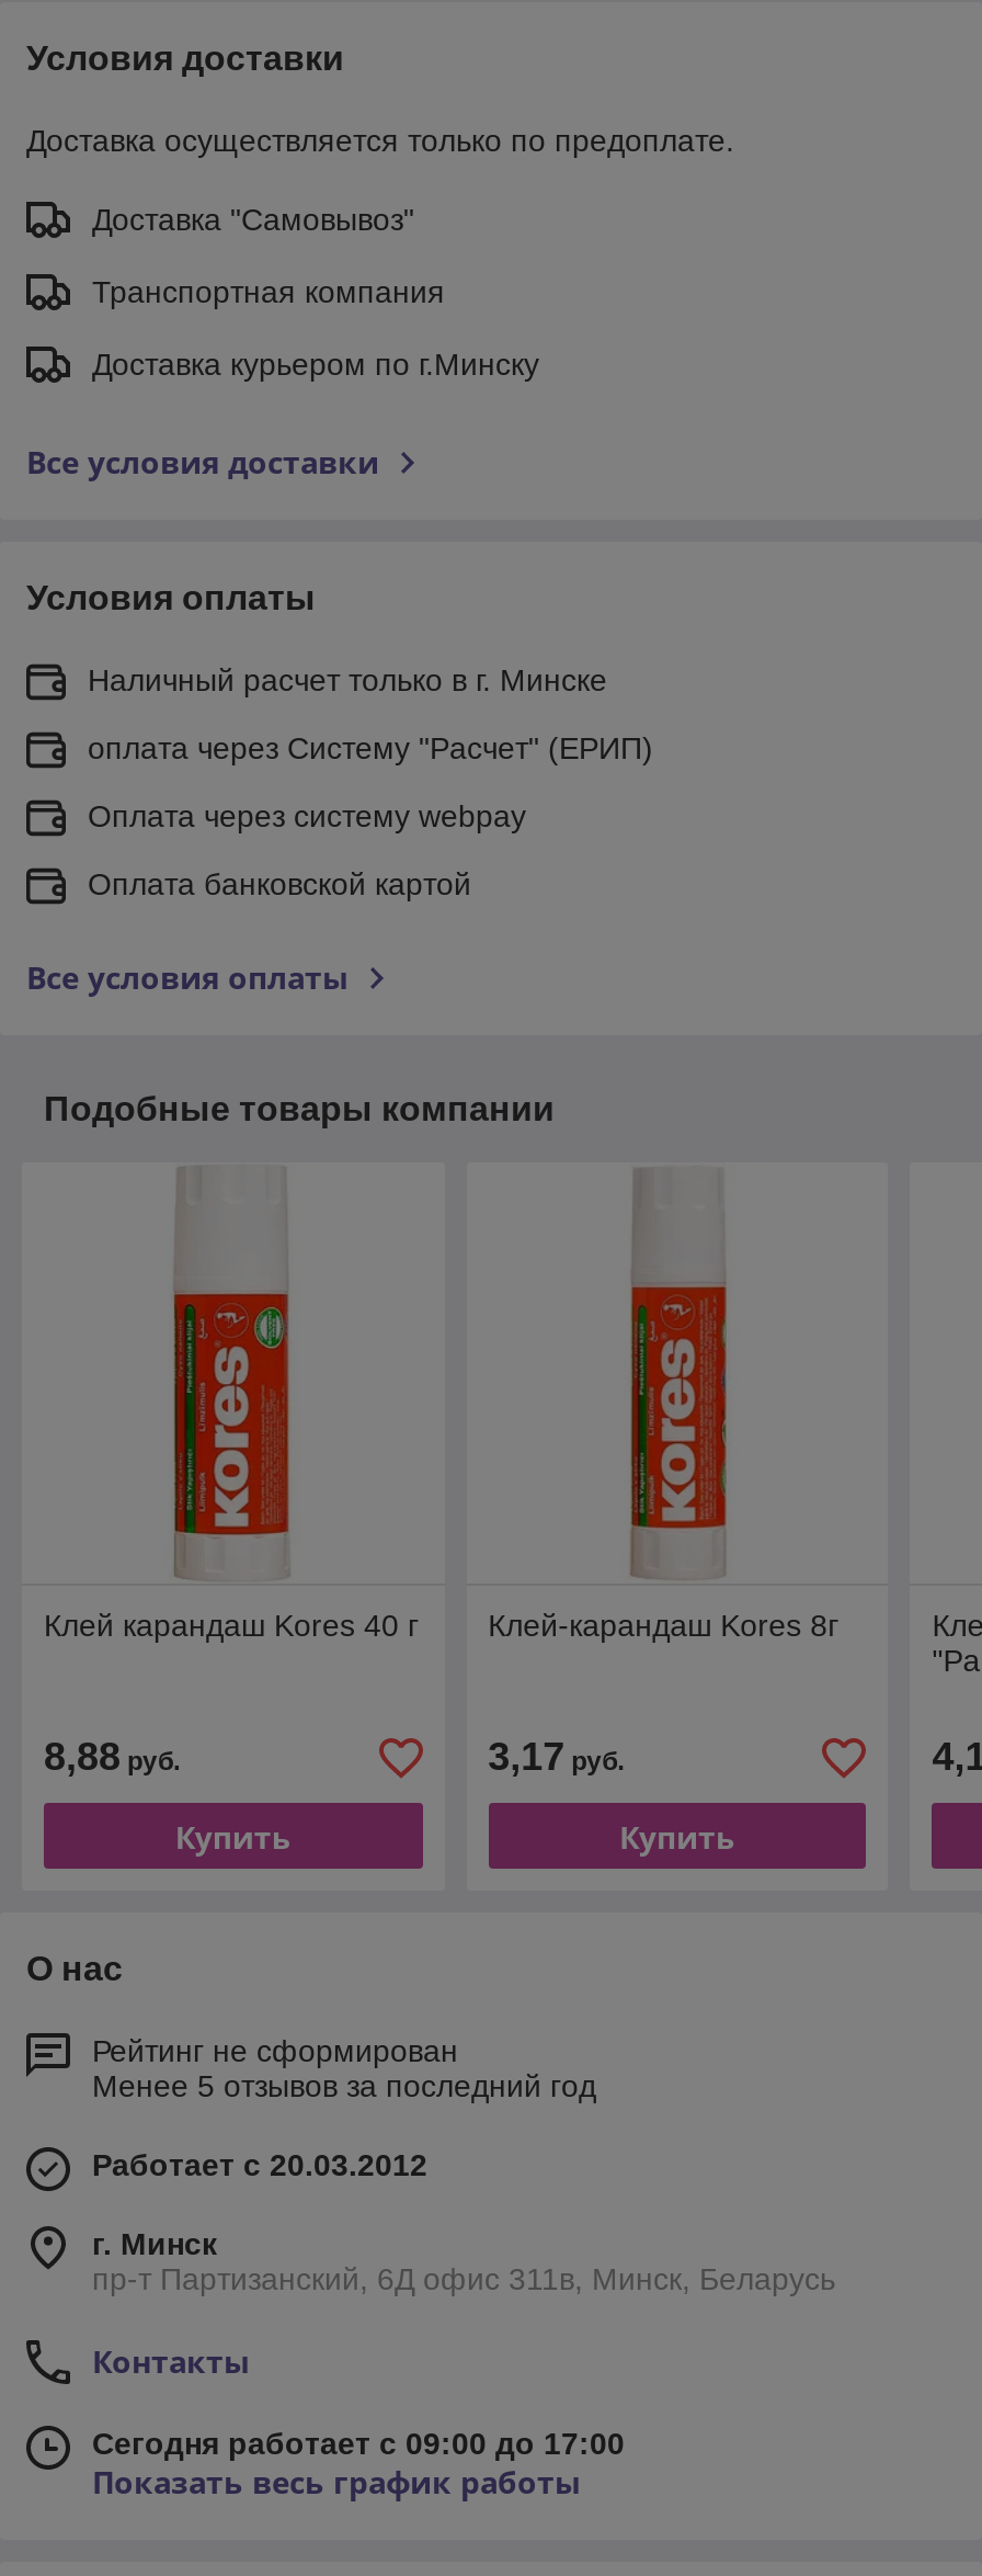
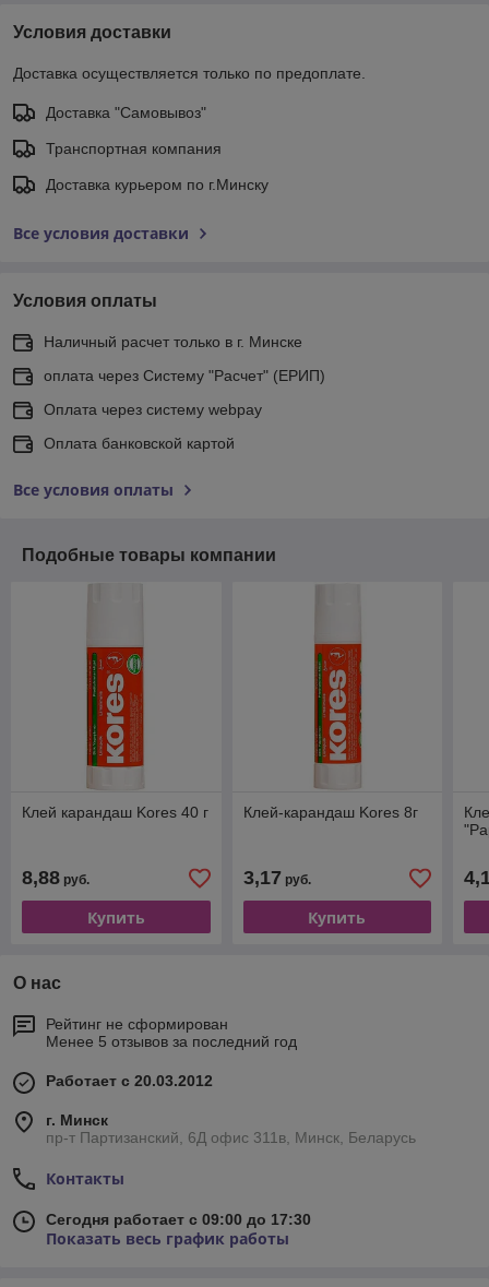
- Сегодня работает с 09:00 до 17:00
+ Сегодня работает с 09:00 до 17:30
